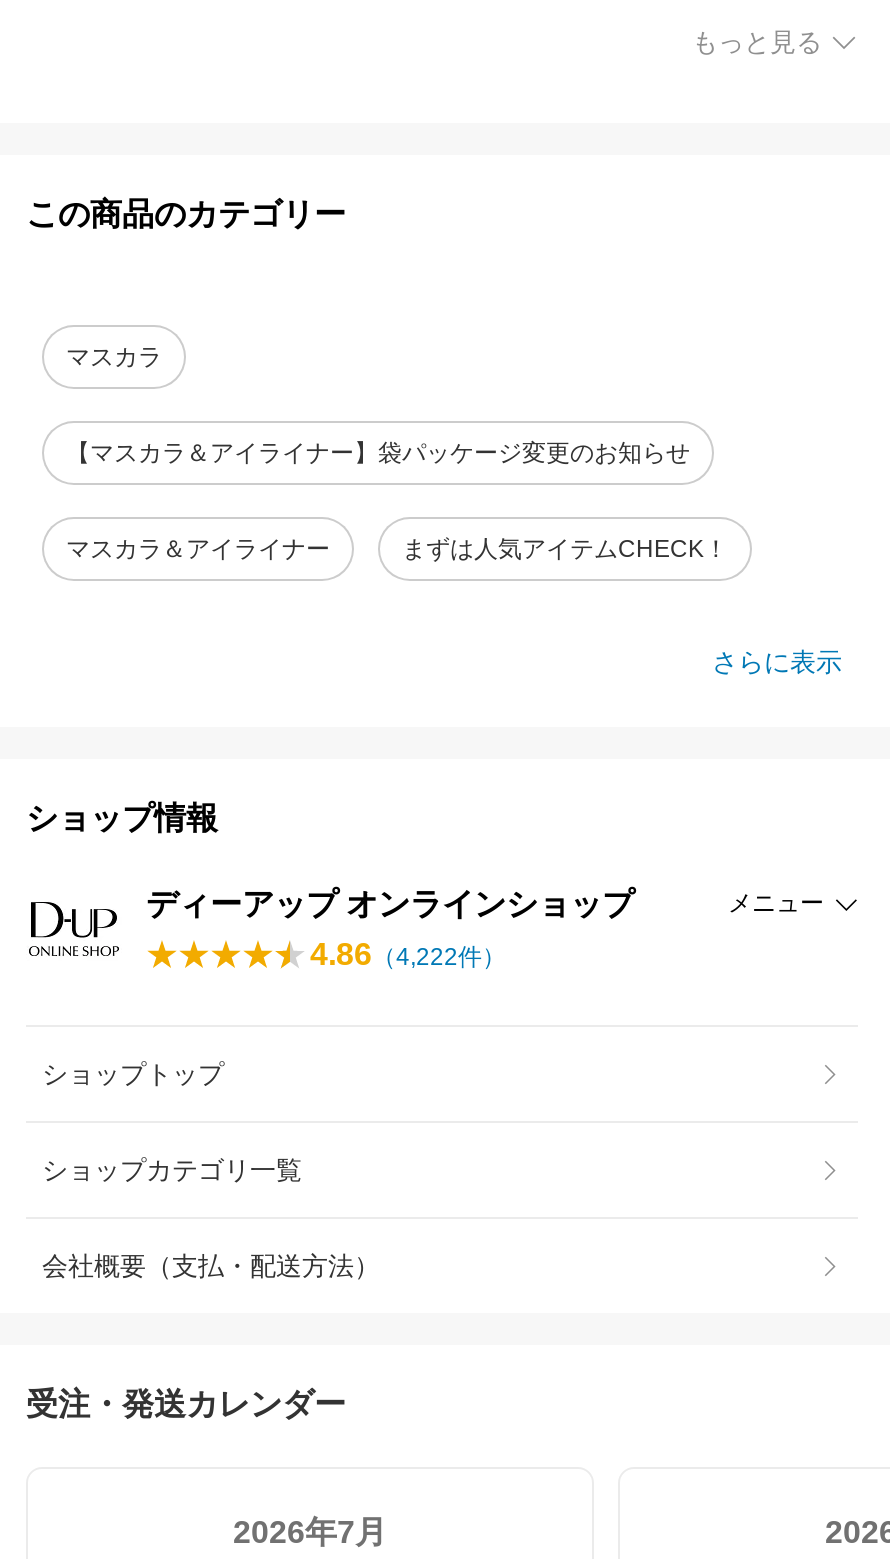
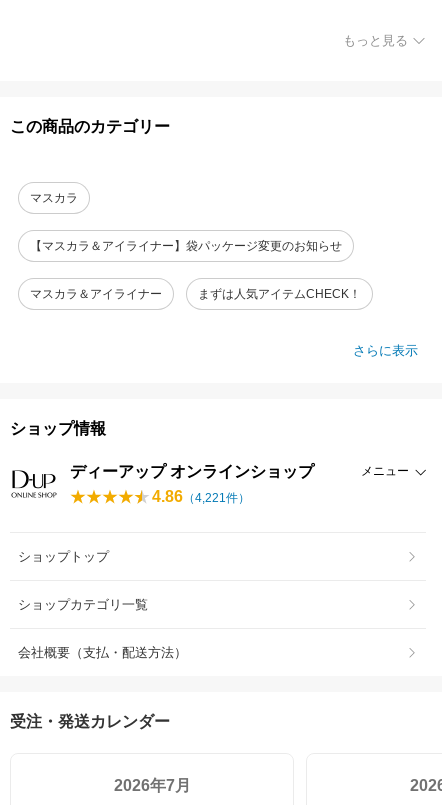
- 4.86（4,222件）
+ 4.86（4,221件）
